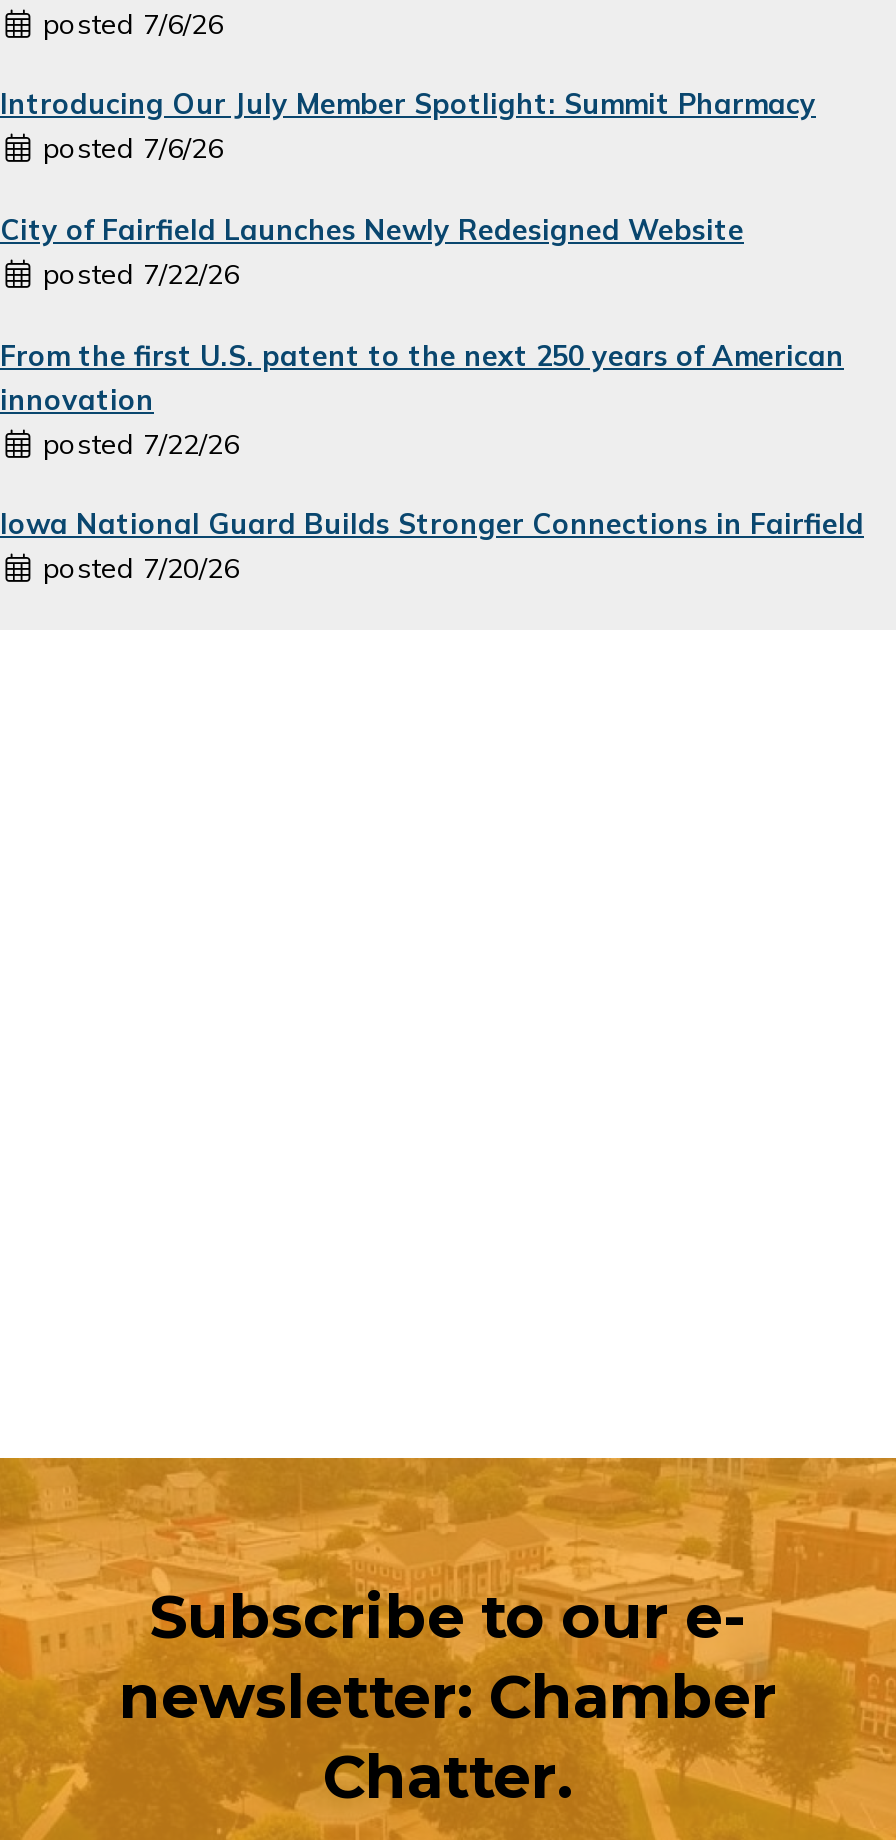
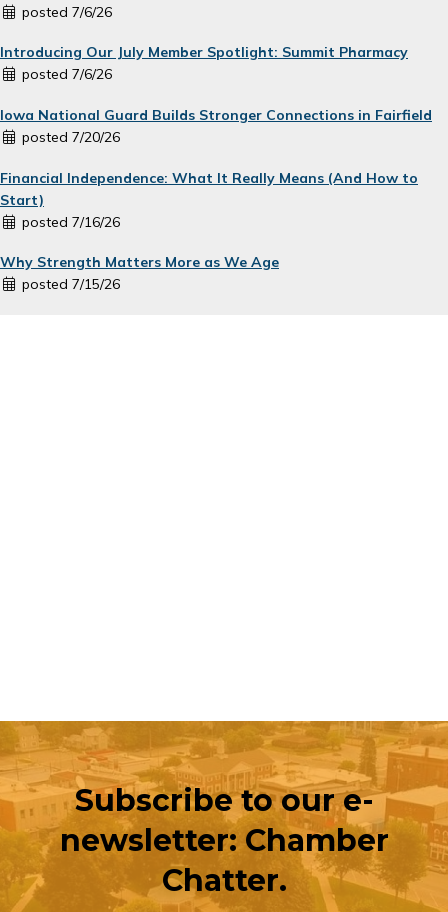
- City of Fairfield Launches Newly Redesigned Website
- posted 7/22/26
- From the first U.S. patent to the next 250 years of American
- innovation
- posted 7/22/26

moved up: Iowa National Guard Builds Stronger Connections in Fairfield | posted 7/20/26

+ Financial Independence: What It Really Means (And How to
+ Start)
+ posted 7/16/26
+ Why Strength Matters More as We Age
+ posted 7/15/26
